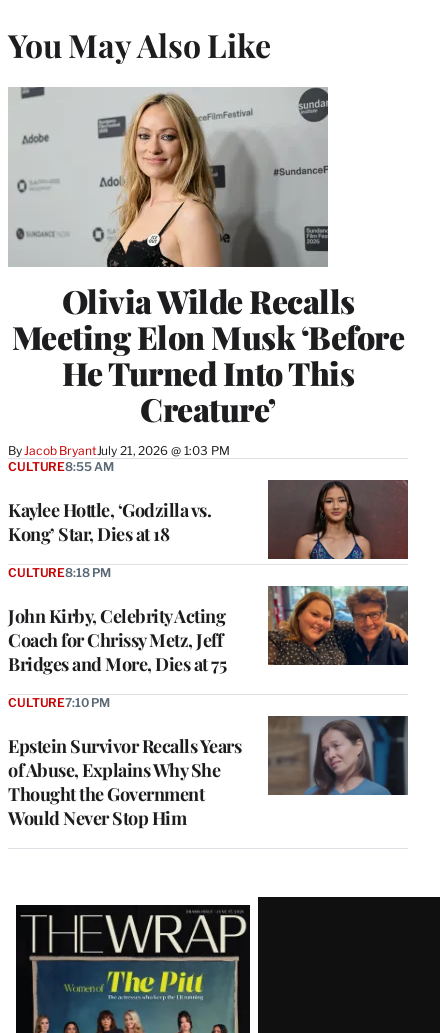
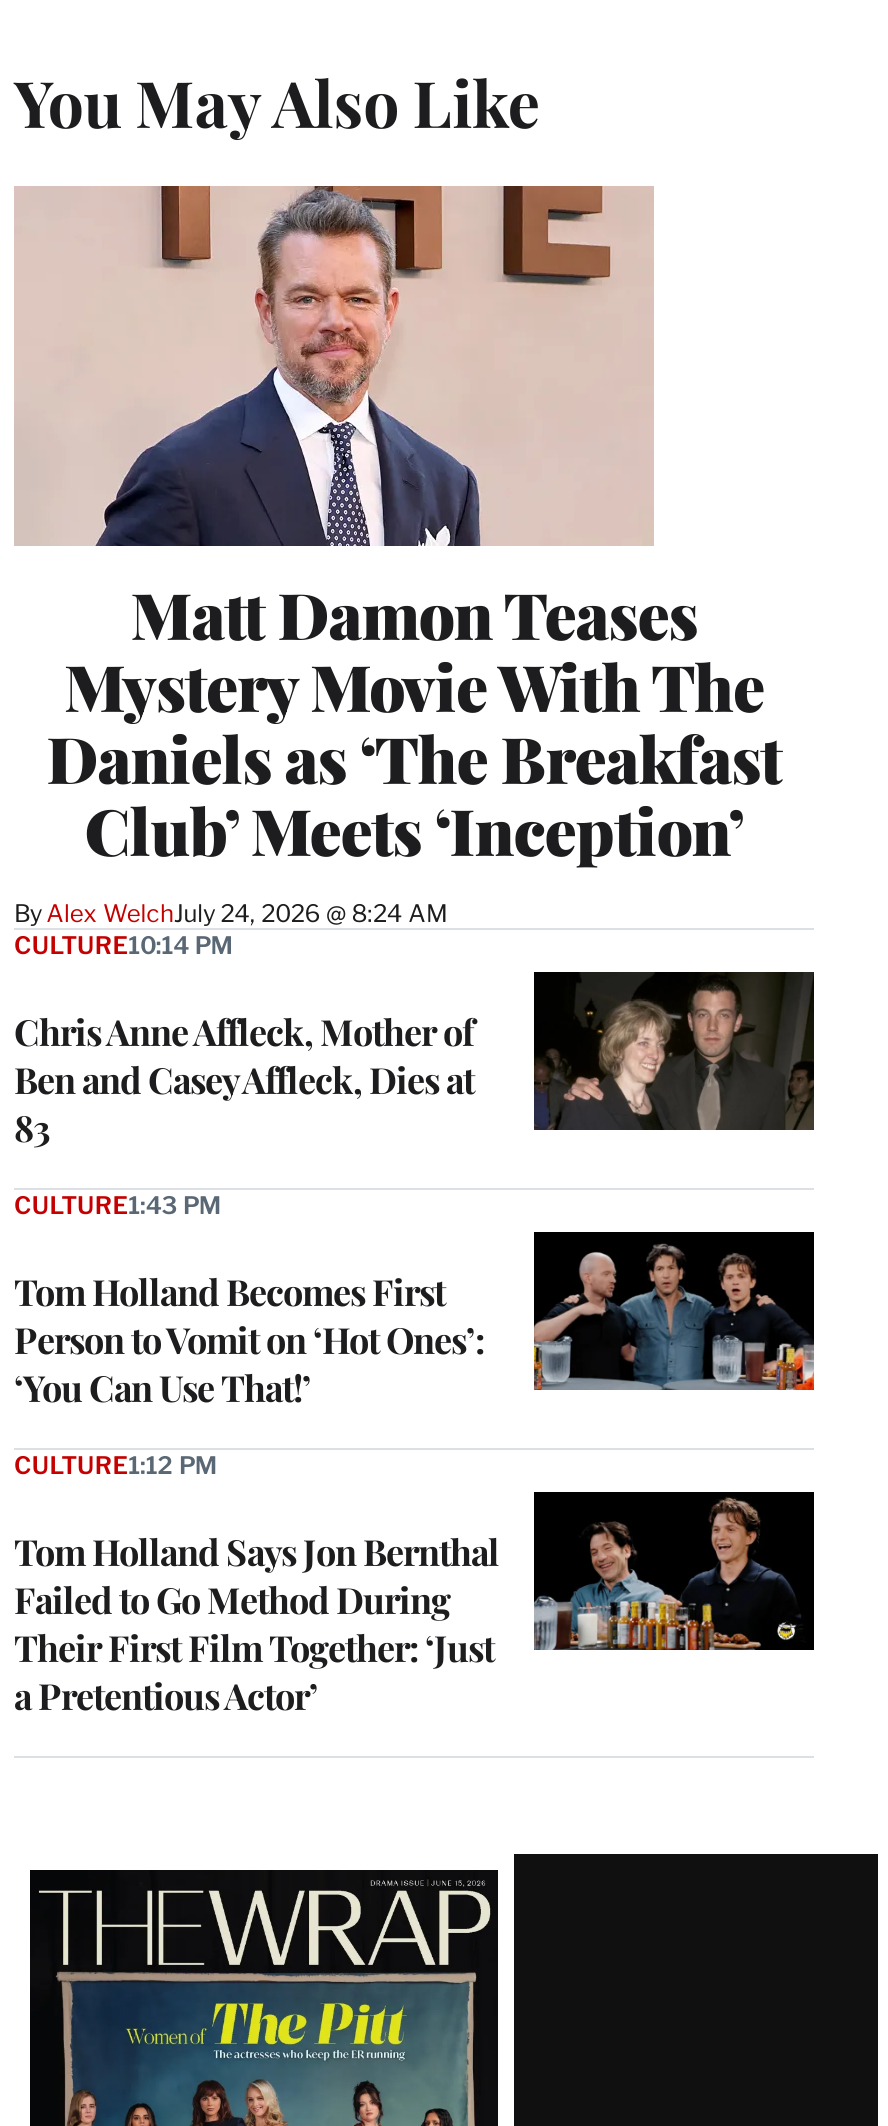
- [image]
- Olivia Wilde Recalls
- Meeting Elon Musk ‘Before
- He Turned Into This
- Creature’
- By Jacob BryantJuly 21, 2026 @ 1:03 PM
+ [image]
+ Matt Damon Teases
+ Mystery Movie With The
+ Daniels as ‘The Breakfast
+ Club’ Meets ‘Inception’
+ By Alex WelchJuly 24, 2026 @ 8:24 AM

- CULTURE8:55 AM
+ CULTURE10:14 PM

- [image]
+ [image]

- Kaylee Hottle, ‘Godzilla vs.
- Kong’ Star, Dies at 18
+ Chris Anne Affleck, Mother of
+ Ben and Casey Affleck, Dies at
+ 83

- CULTURE8:18 PM
+ CULTURE1:43 PM

- [image]
+ [image]

- John Kirby, Celebrity Acting
- Coach for Chrissy Metz, Jeff
- Bridges and More, Dies at 75
+ Tom Holland Becomes First
+ Person to Vomit on ‘Hot Ones’:
+ ‘You Can Use That!’

- CULTURE7:10 PM
+ CULTURE1:12 PM

- [image]
- Epstein Survivor Recalls Years
- of Abuse, Explains Why She
- Thought the Government
- Would Never Stop Him
+ [image]
+ Tom Holland Says Jon Bernthal
+ Failed to Go Method During
+ Their First Film Together: ‘Just
+ a Pretentious Actor’
